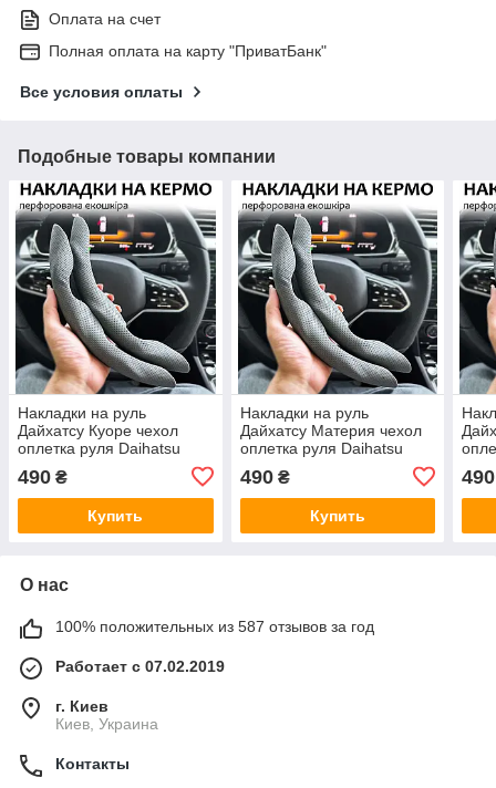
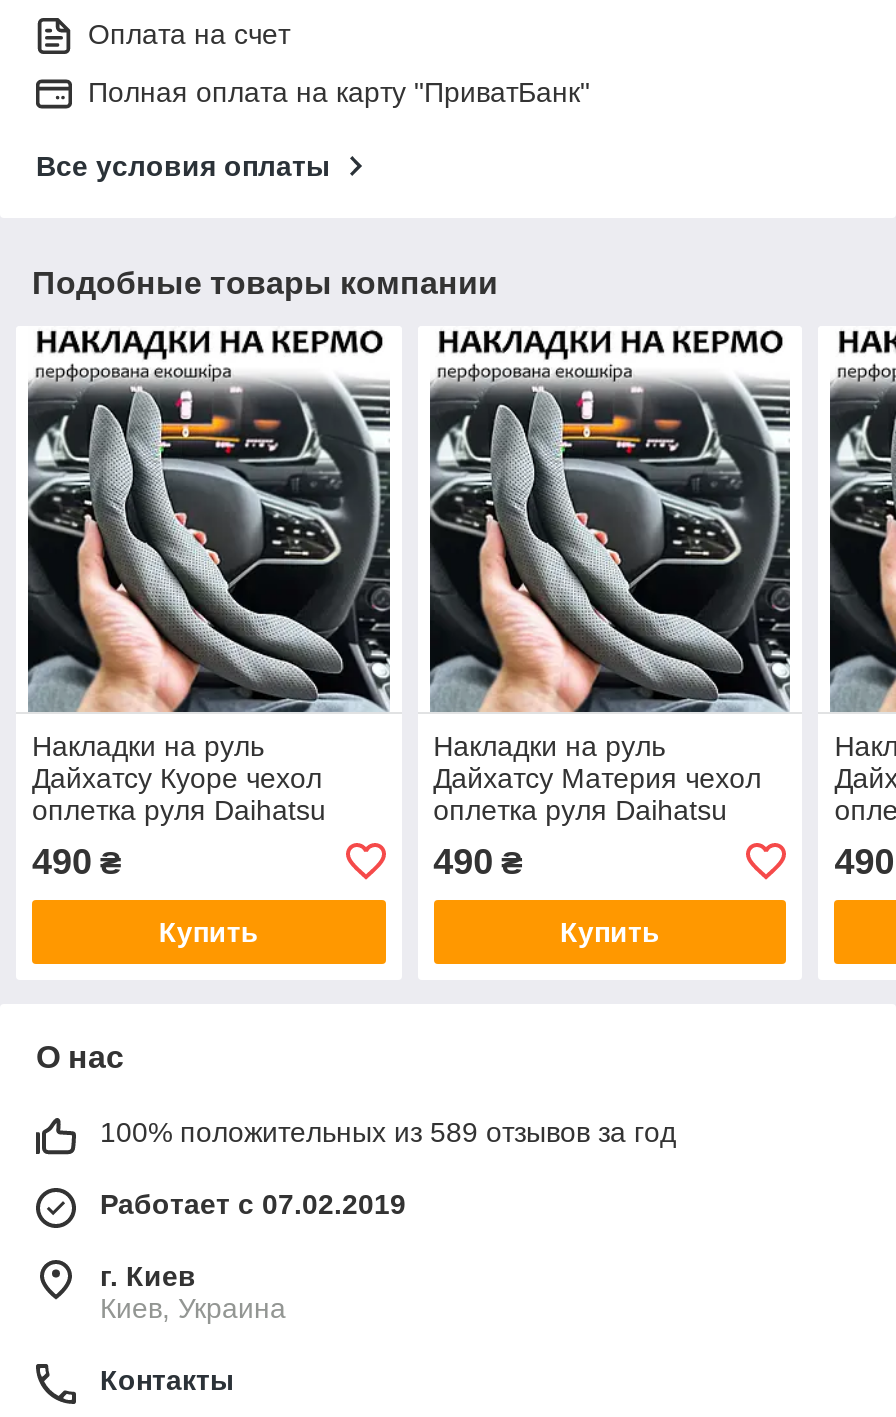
- 100% положительных из 587 отзывов за год
+ 100% положительных из 589 отзывов за год
